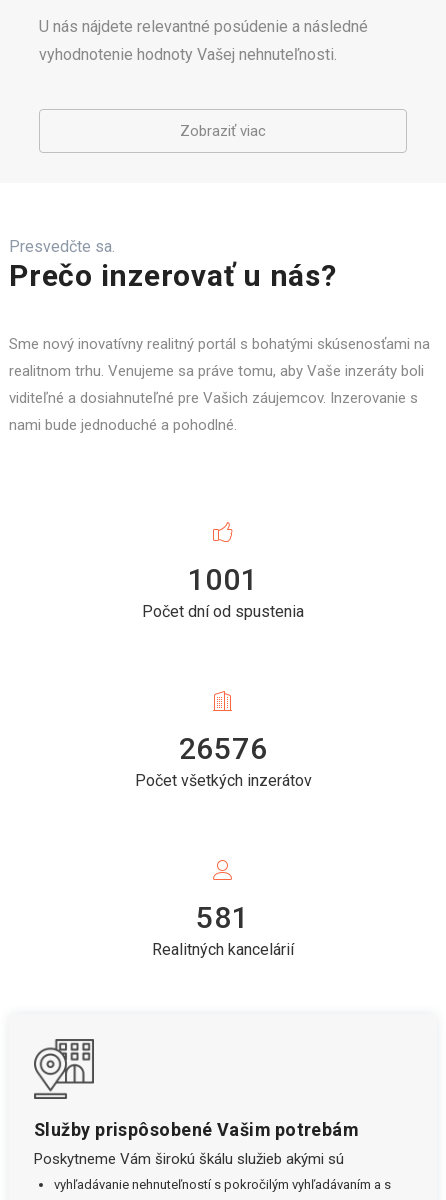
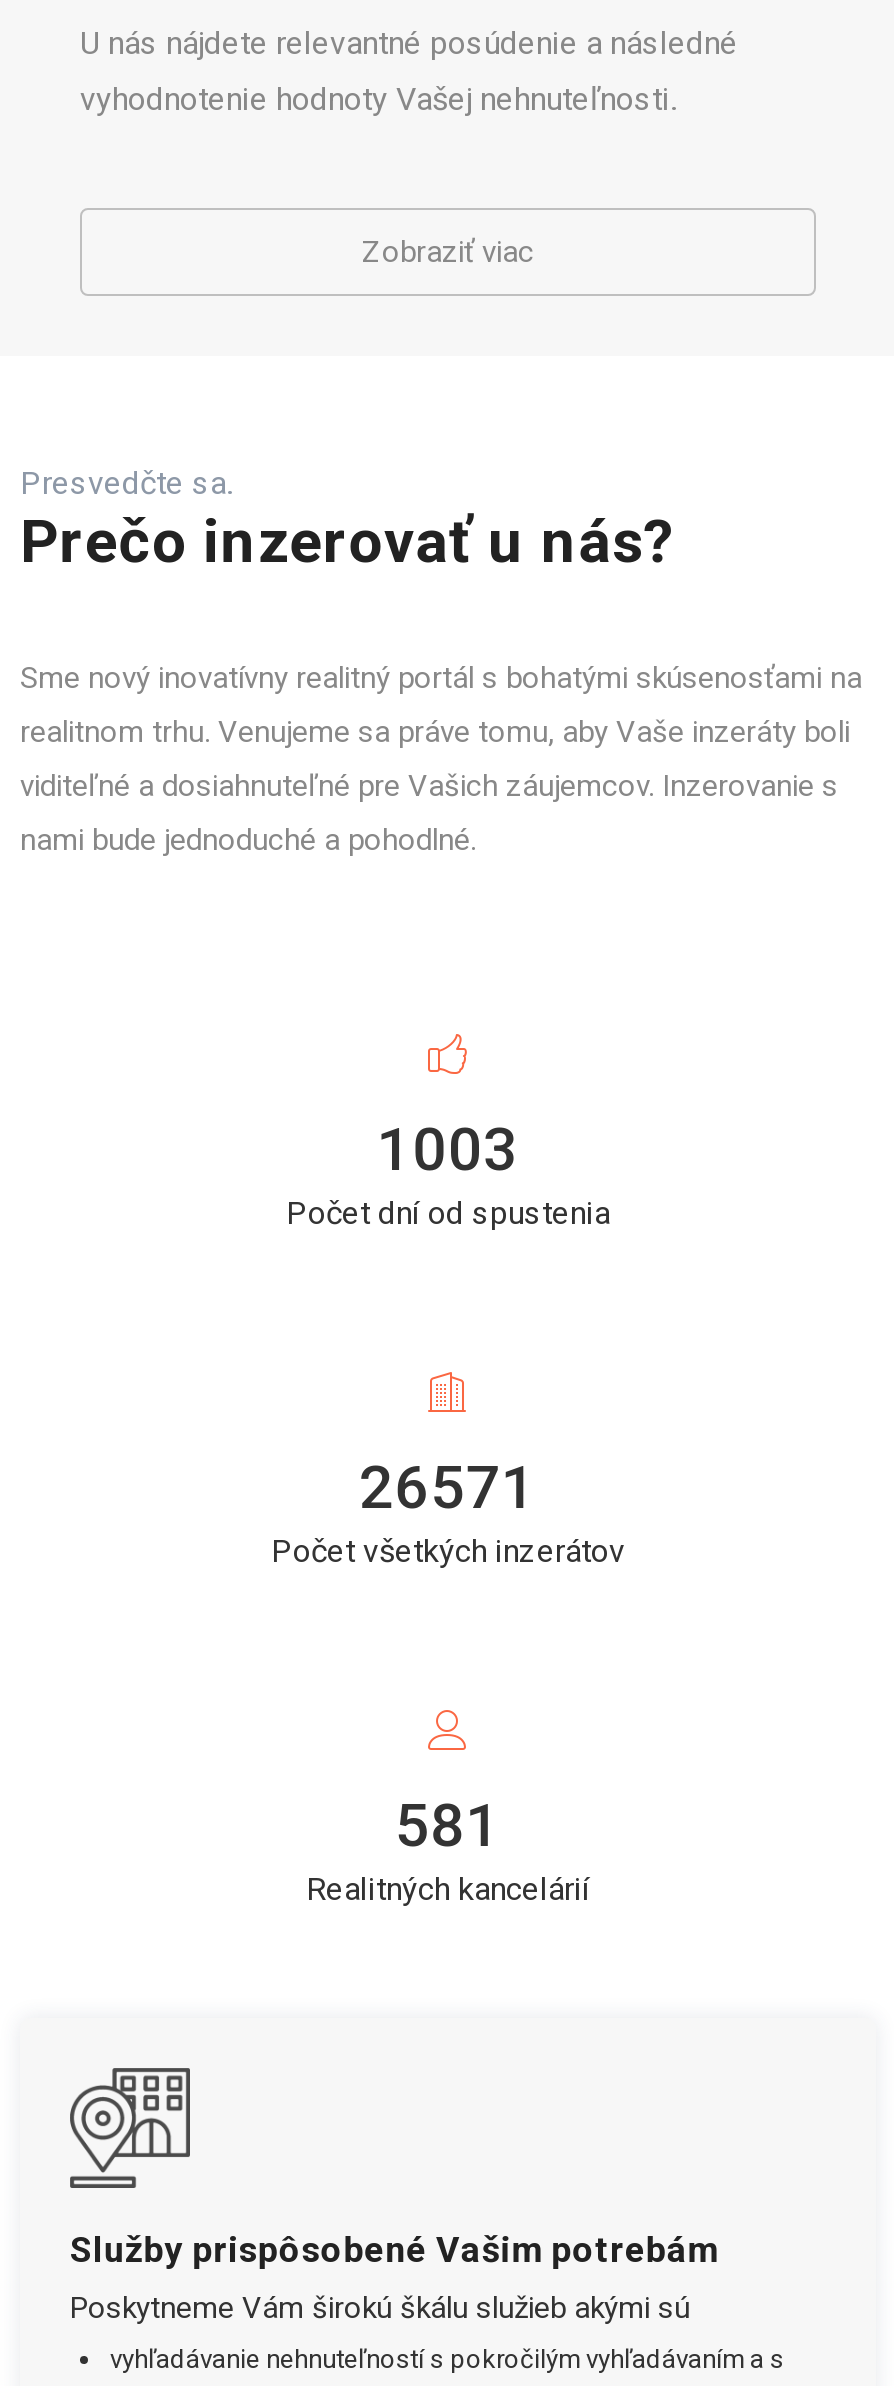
- 1001
+ 1003

- 26576
+ 26571
